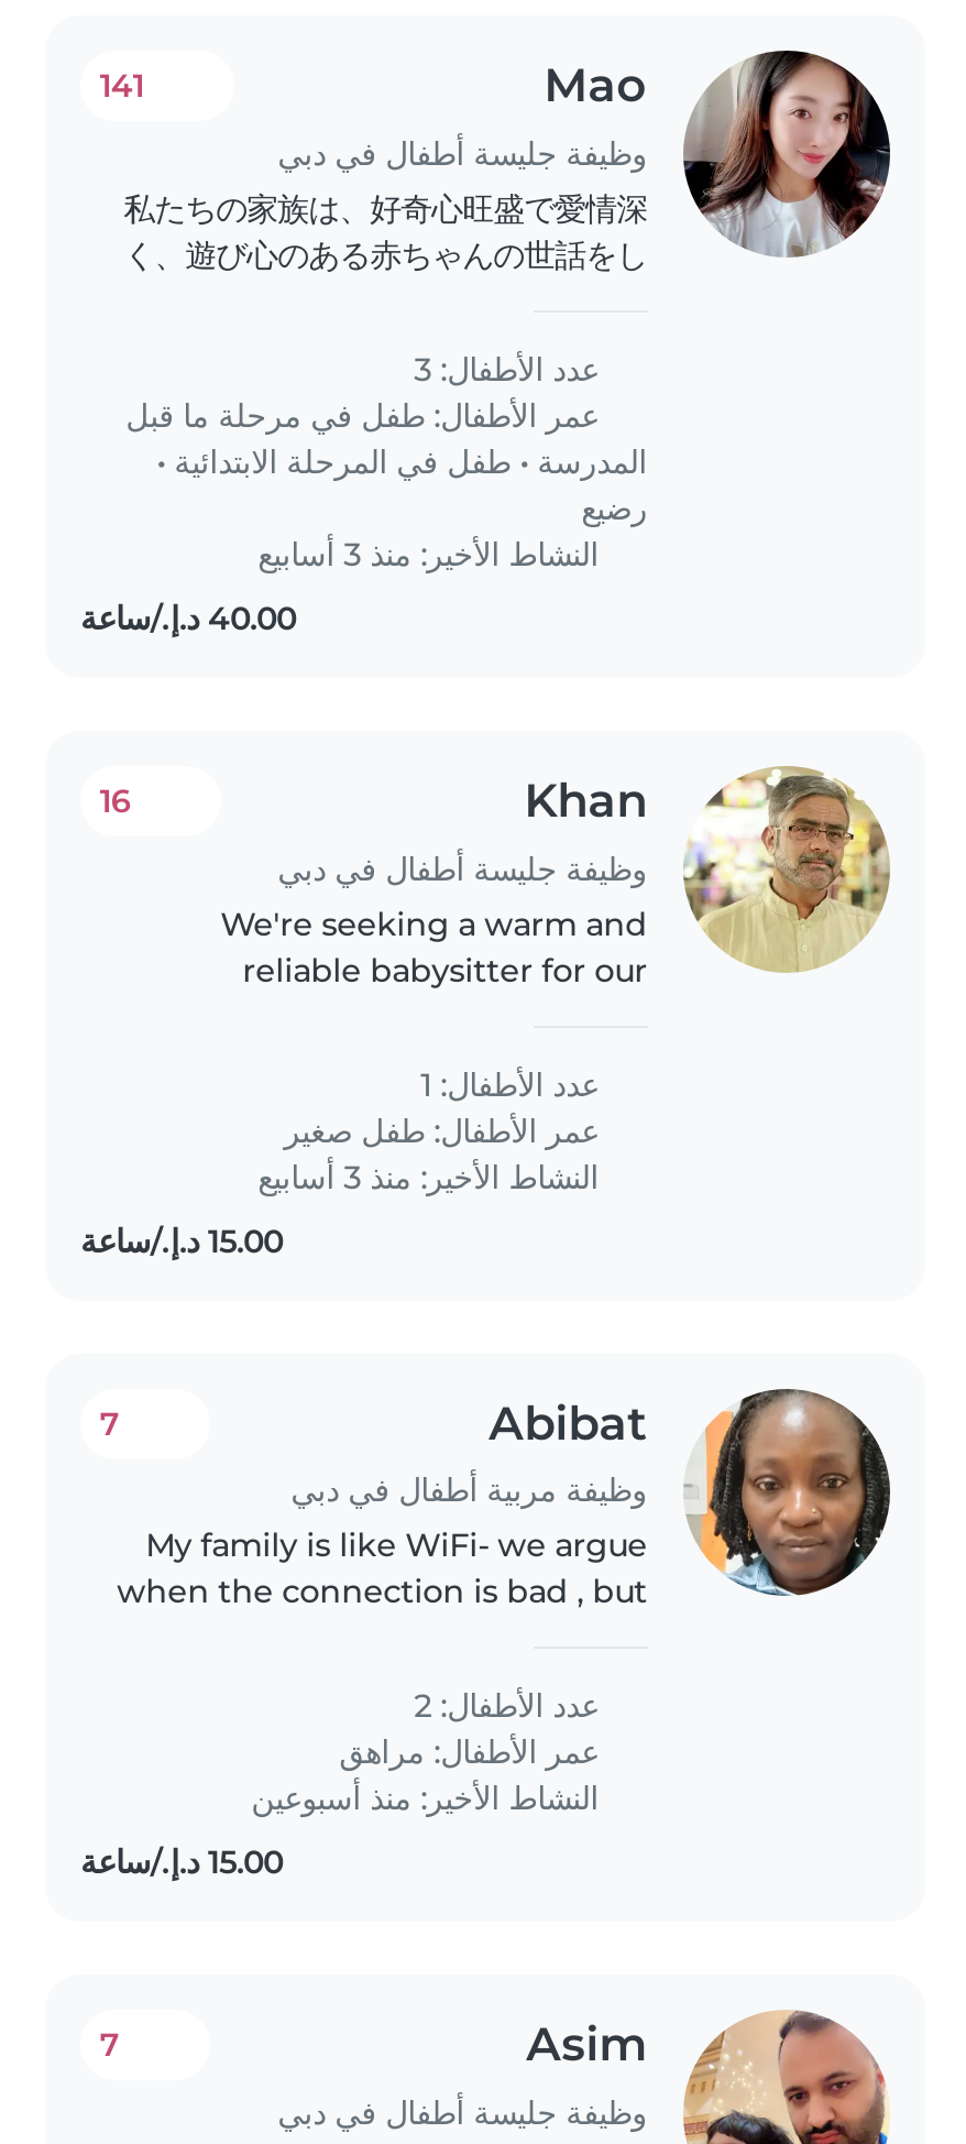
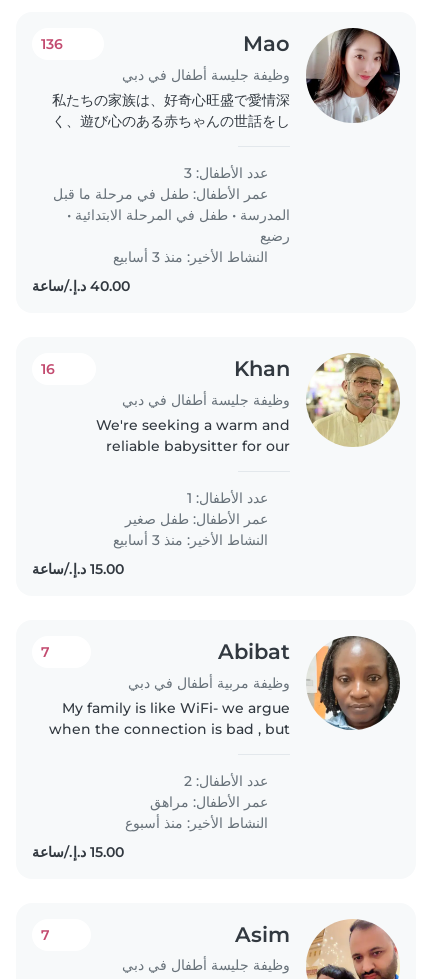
- 141
+ 136

- النشاط الأخير: منذ أسبوعين
+ النشاط الأخير: منذ أسبوع
